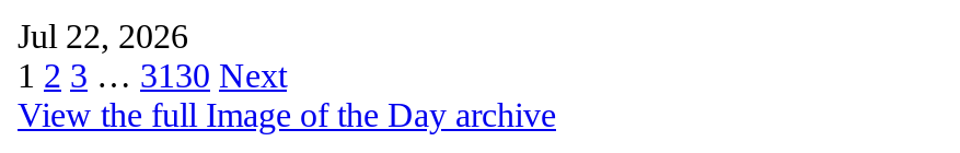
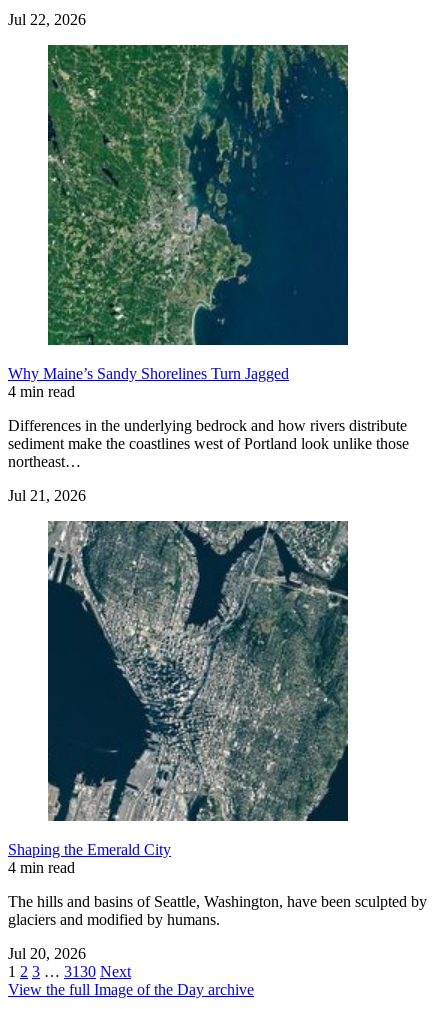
+ [image]
+ Why Maine’s Sandy Shorelines Turn Jagged
+ 4 min read
+ Differences in the underlying bedrock and how rivers distribute
+ sediment make the coastlines west of Portland look unlike those
+ northeast…
+ Jul 21, 2026

+ [image]
+ Shaping the Emerald City
+ 4 min read
+ The hills and basins of Seattle, Washington, have been sculpted by
+ glaciers and modified by humans.
+ Jul 20, 2026
